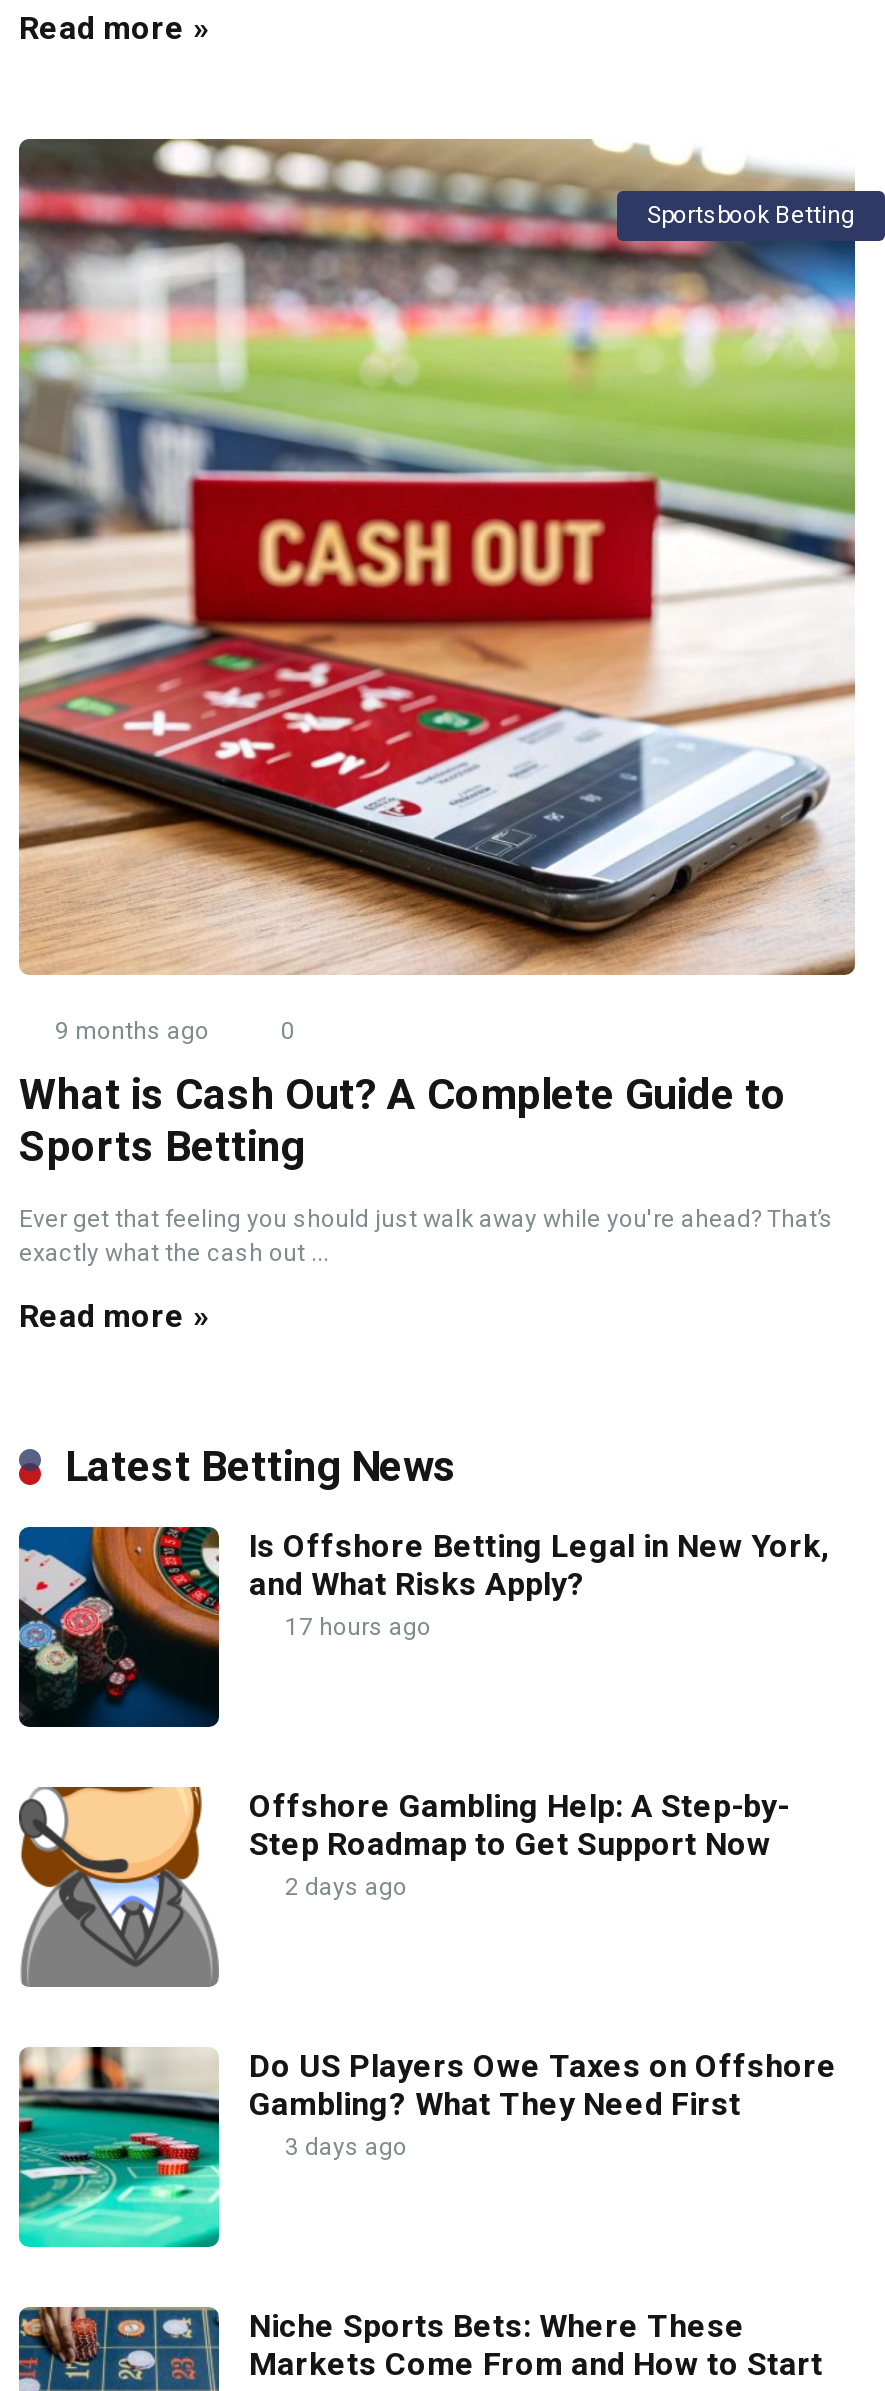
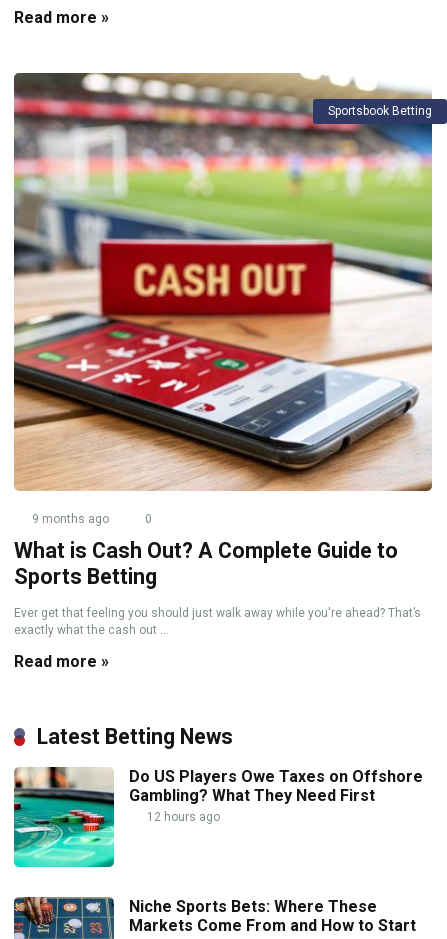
- [image]
- Is Offshore Betting Legal in New York,
- and What Risks Apply?
- 17 hours ago

- [image]
- Offshore Gambling Help: A Step-by-
- Step Roadmap to Get Support Now
- 2 days ago

- 3 days ago
+ 12 hours ago
